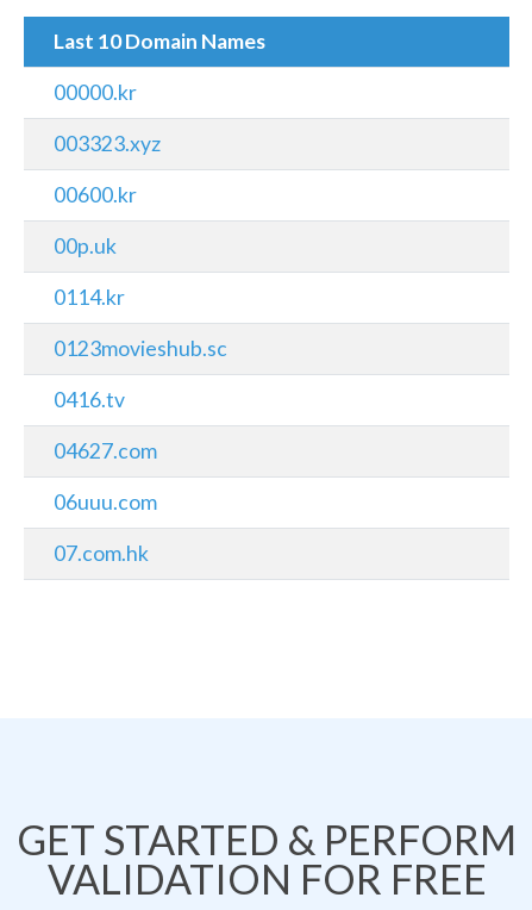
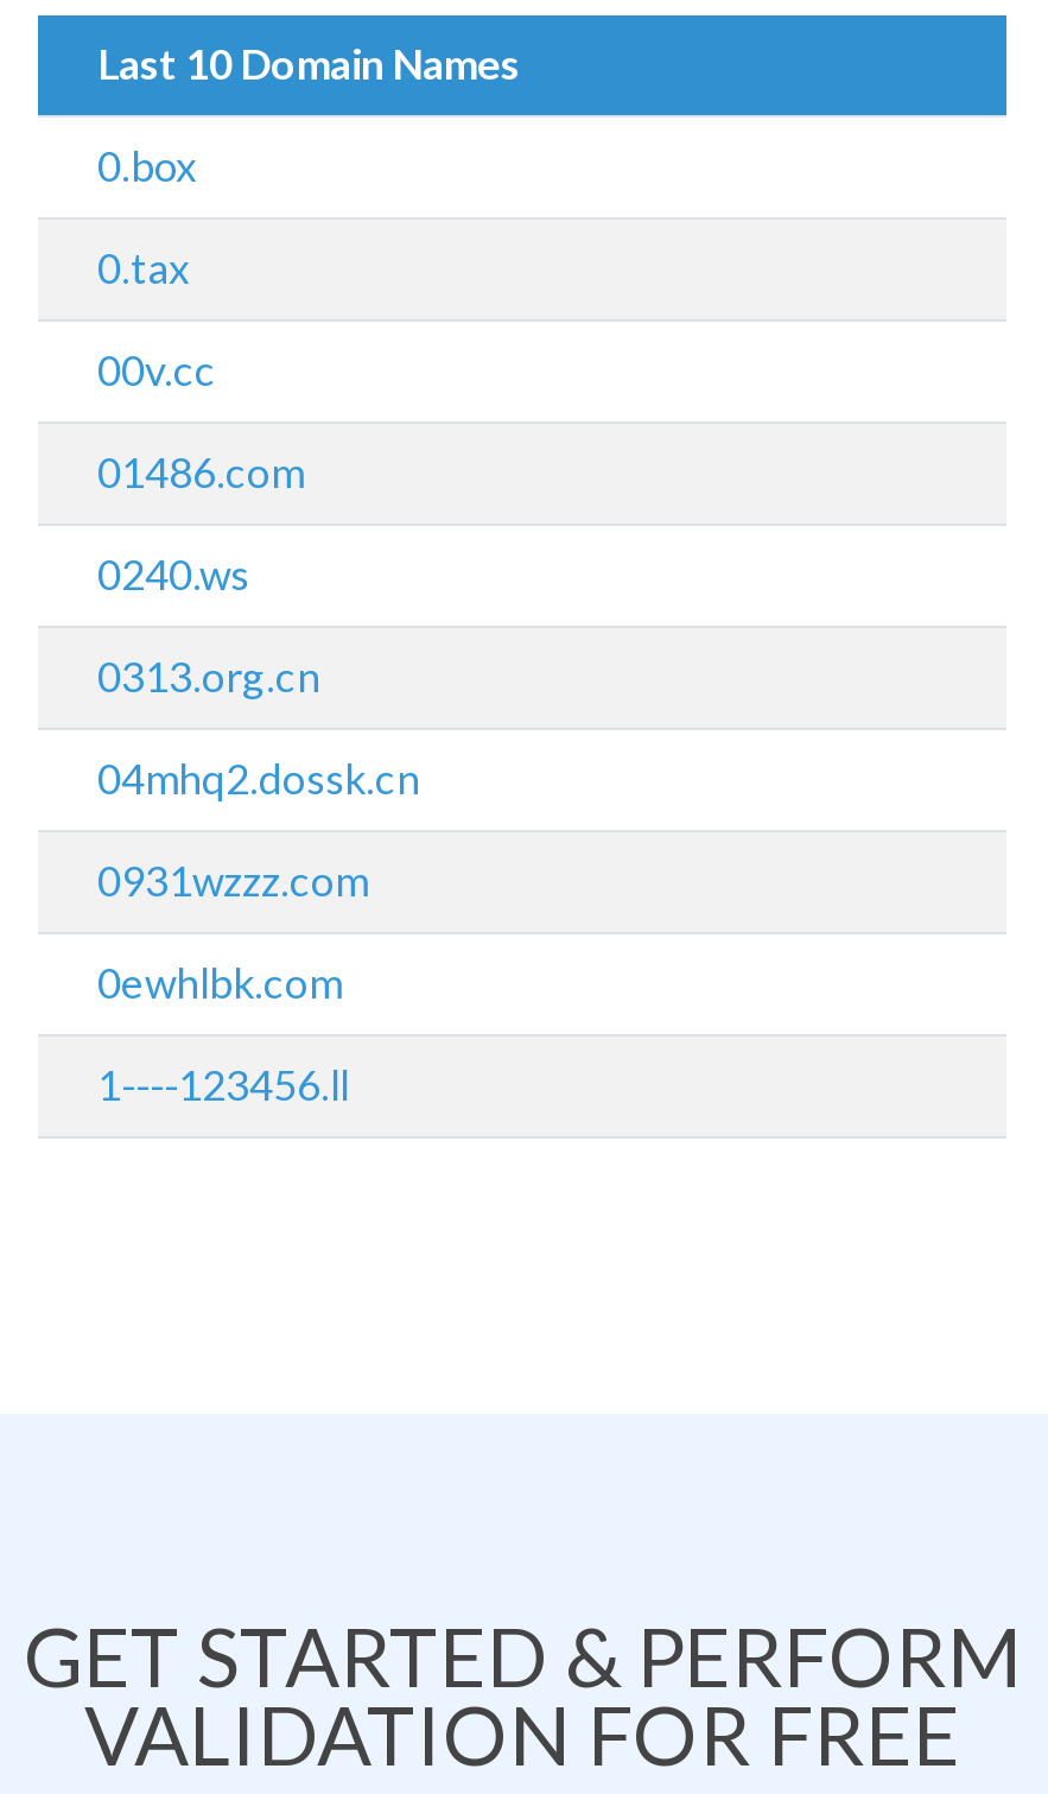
- 00000.kr
+ 0.box

- 003323.xyz
+ 0.tax

- 00600.kr
+ 00v.cc

- 00p.uk
+ 01486.com

- 0114.kr
+ 0240.ws

- 0123movieshub.sc
+ 0313.org.cn

- 0416.tv
+ 04mhq2.dossk.cn

- 04627.com
+ 0931wzzz.com

- 06uuu.com
+ 0ewhlbk.com

- 07.com.hk
+ 1----123456.ll
